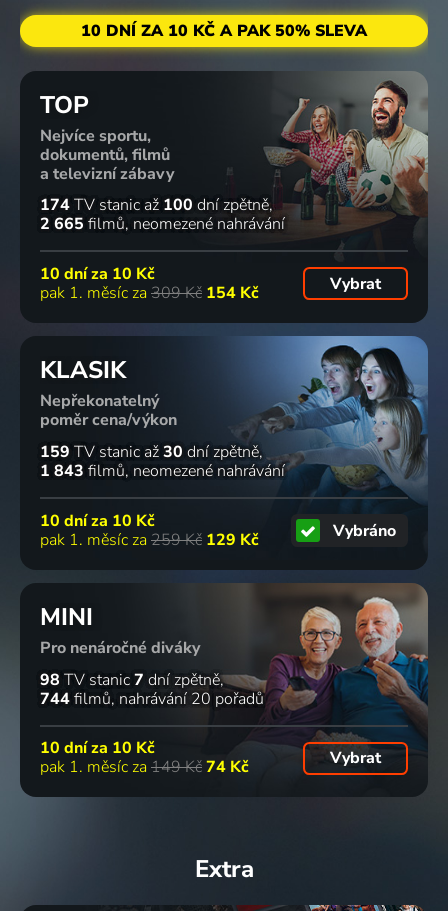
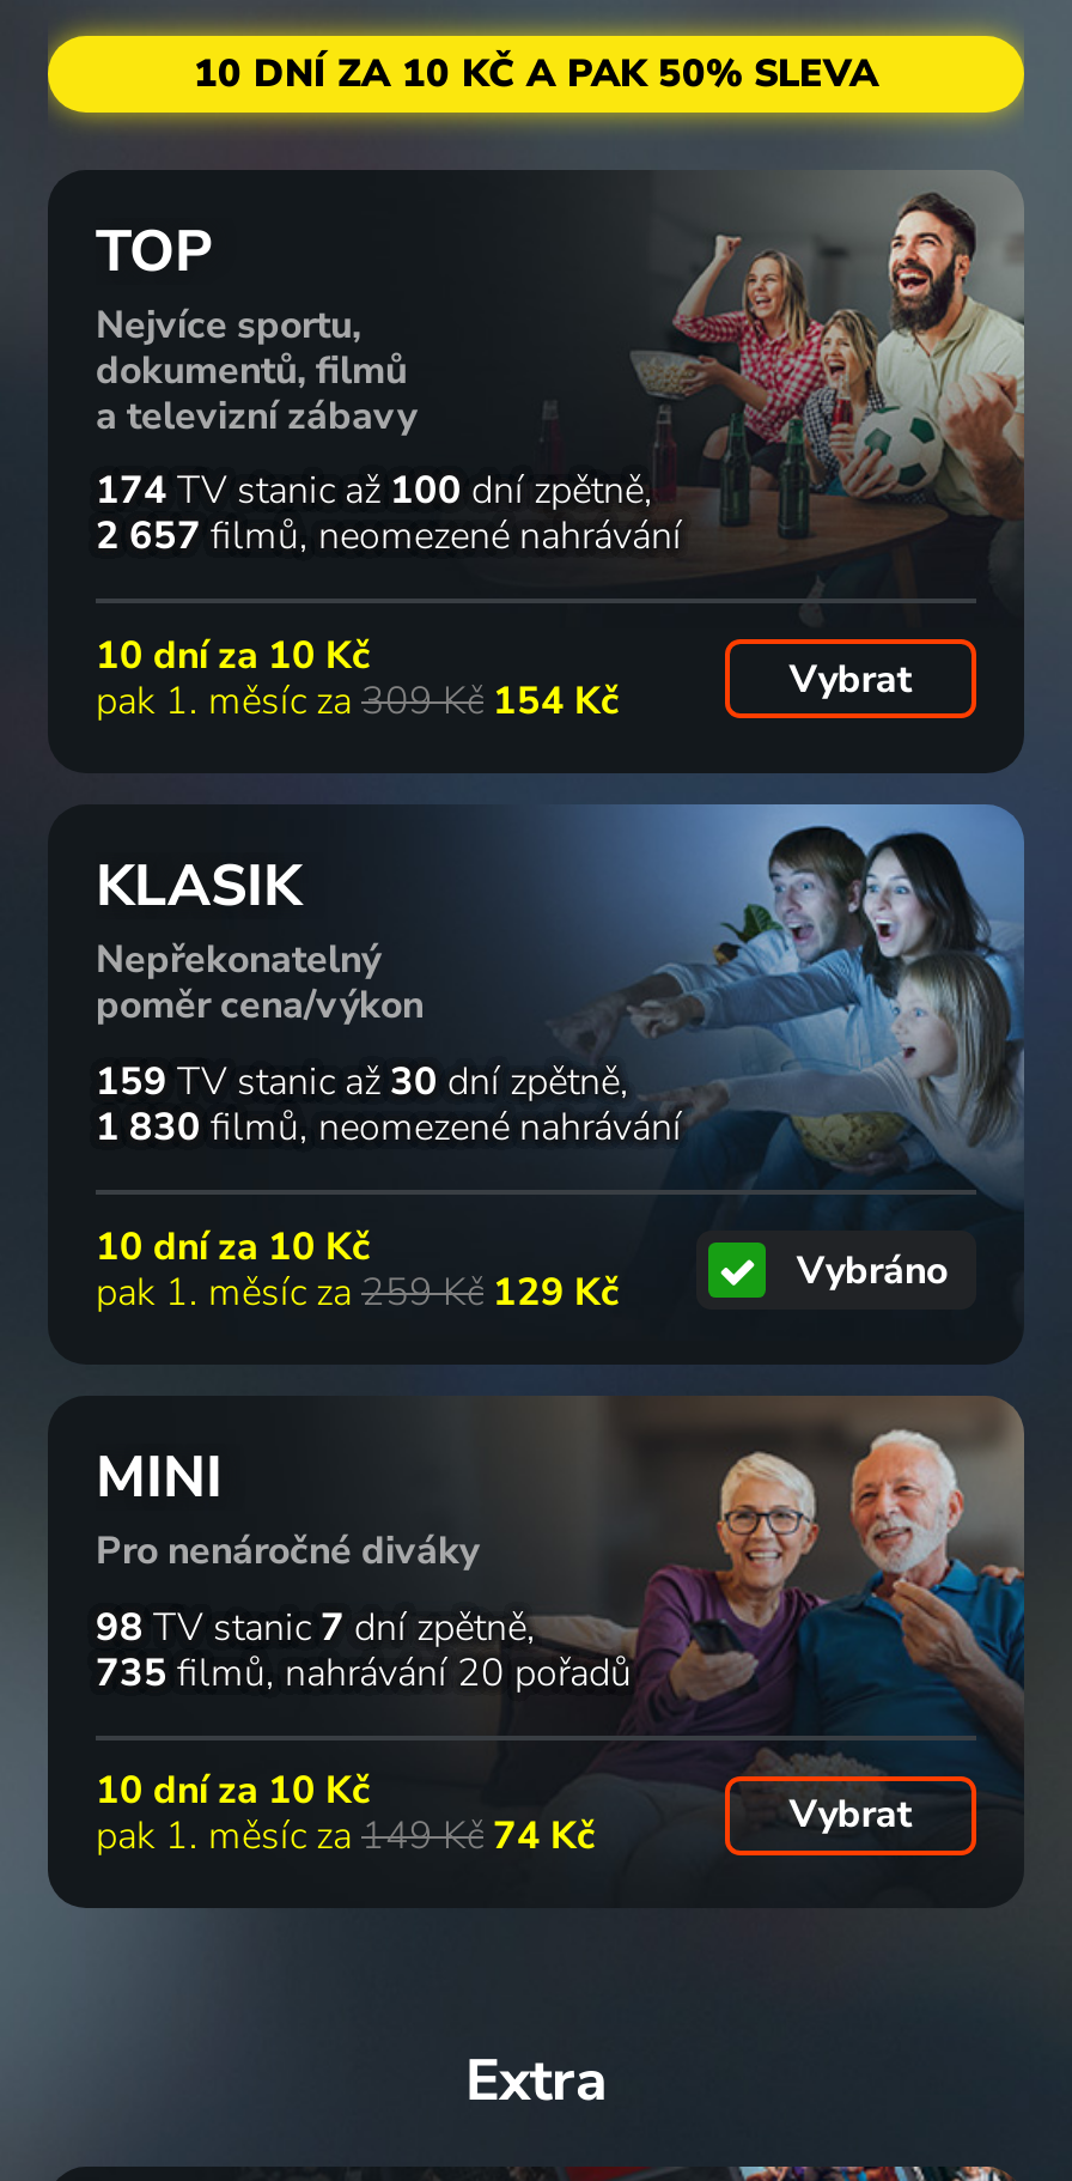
- 2 665 filmů neomezené nahrávání
+ 2 657 filmů neomezené nahrávání

- 1 843 filmů neomezené nahrávání
+ 1 830 filmů neomezené nahrávání

- 744 filmů nahrávání 20 pořadů
+ 735 filmů nahrávání 20 pořadů
